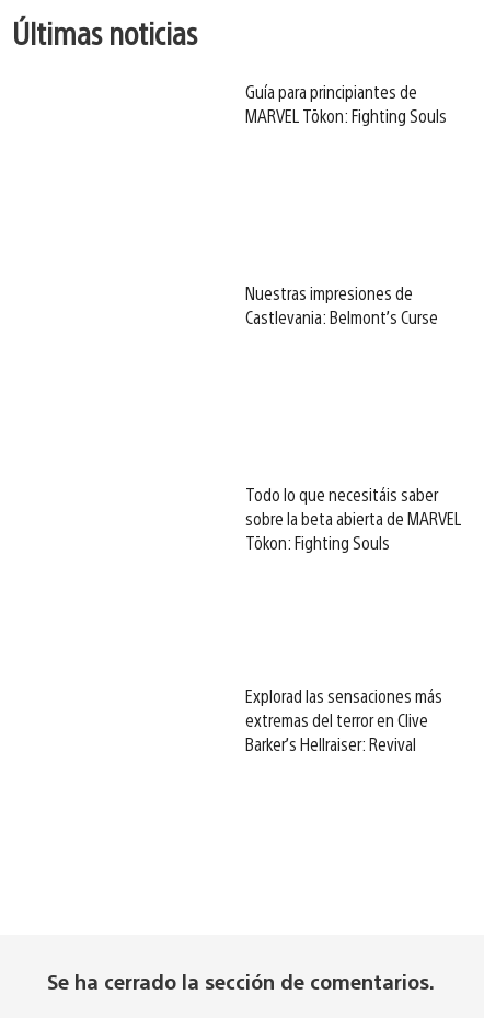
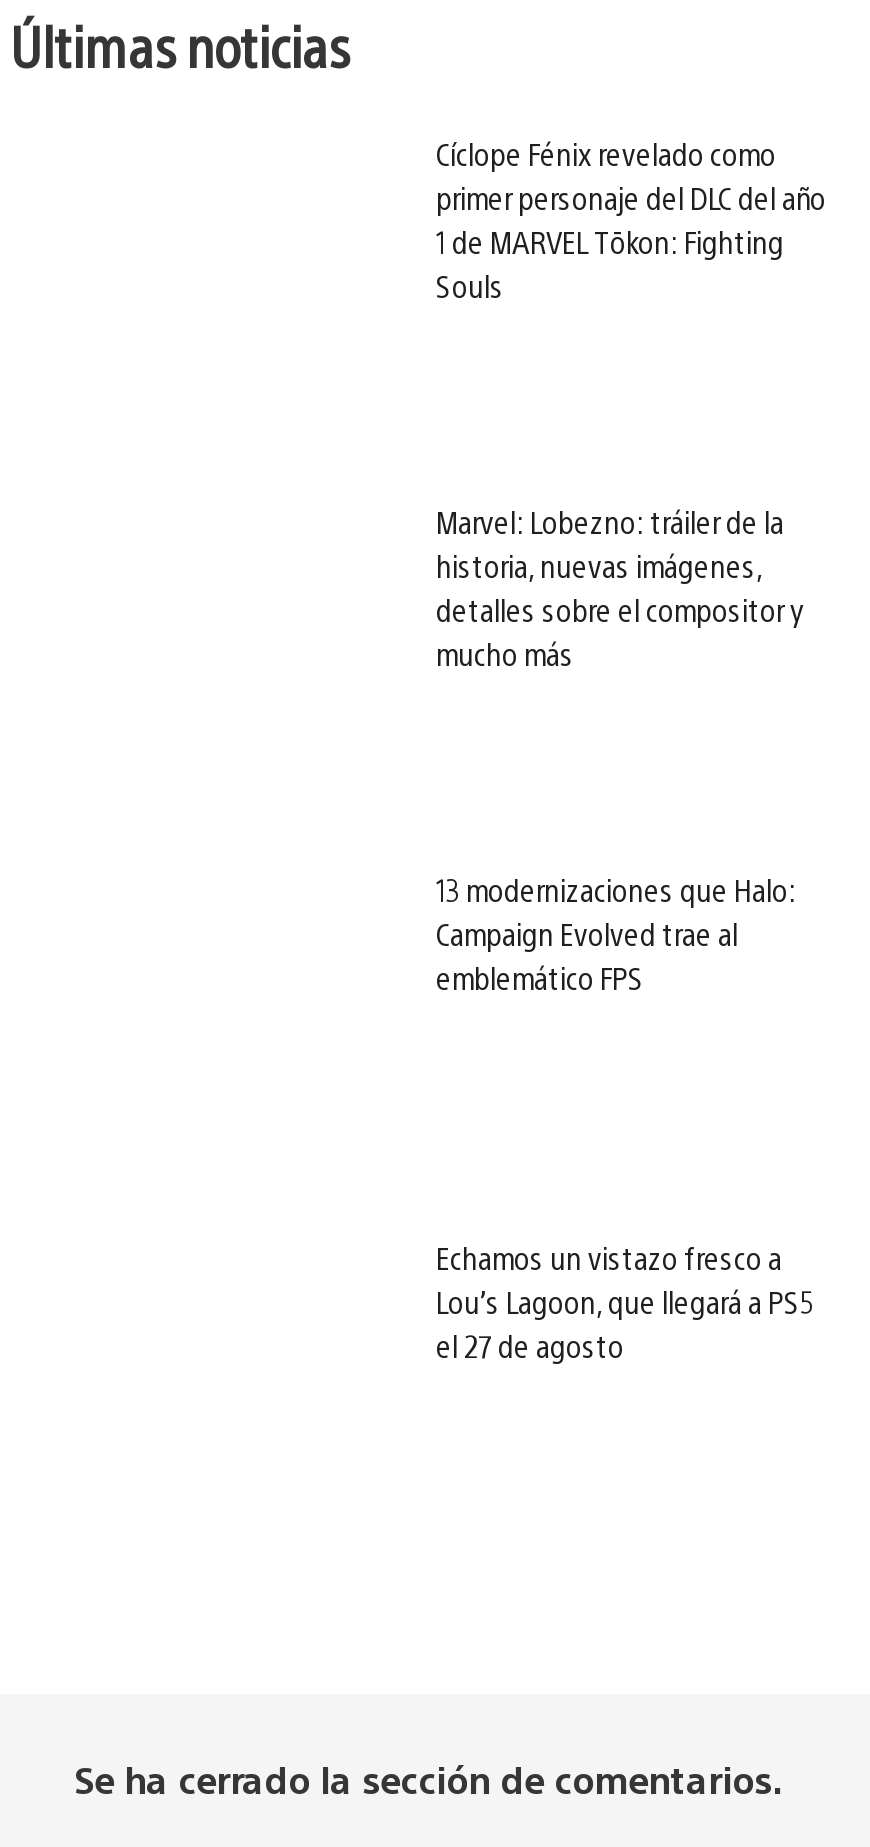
- Guía para principiantes de
- MARVEL Tōkon: Fighting Souls
+ Cíclope Fénix revelado como
+ primer personaje del DLC del año
+ 1 de MARVEL Tōkon: Fighting
+ Souls

- Nuestras impresiones de
- Castlevania: Belmont’s Curse
+ Marvel: Lobezno: tráiler de la
+ historia, nuevas imágenes,
+ detalles sobre el compositor y
+ mucho más

- Todo lo que necesitáis saber
- sobre la beta abierta de MARVEL
- Tōkon: Fighting Souls
+ 13 modernizaciones que Halo:
+ Campaign Evolved trae al
+ emblemático FPS

- Explorad las sensaciones más
- extremas del terror en Clive
- Barker’s Hellraiser: Revival
+ Echamos un vistazo fresco a
+ Lou’s Lagoon, que llegará a PS5
+ el 27 de agosto
